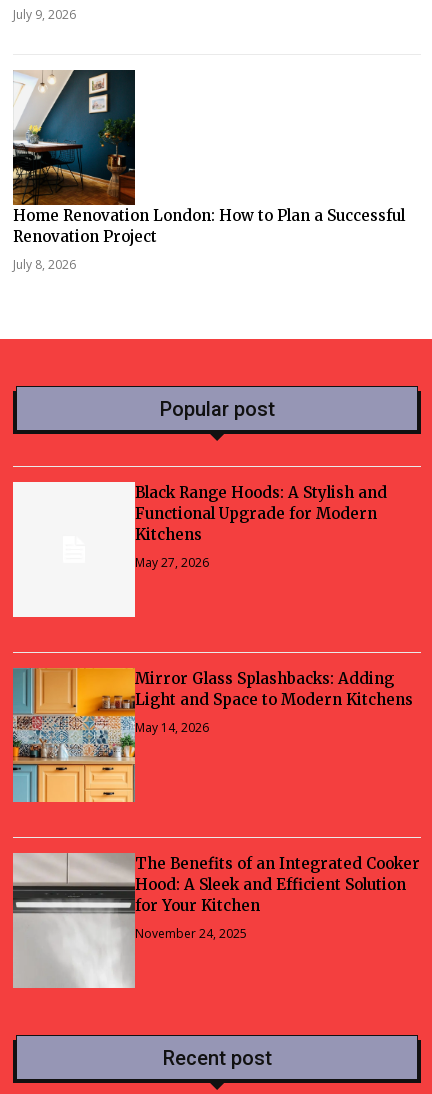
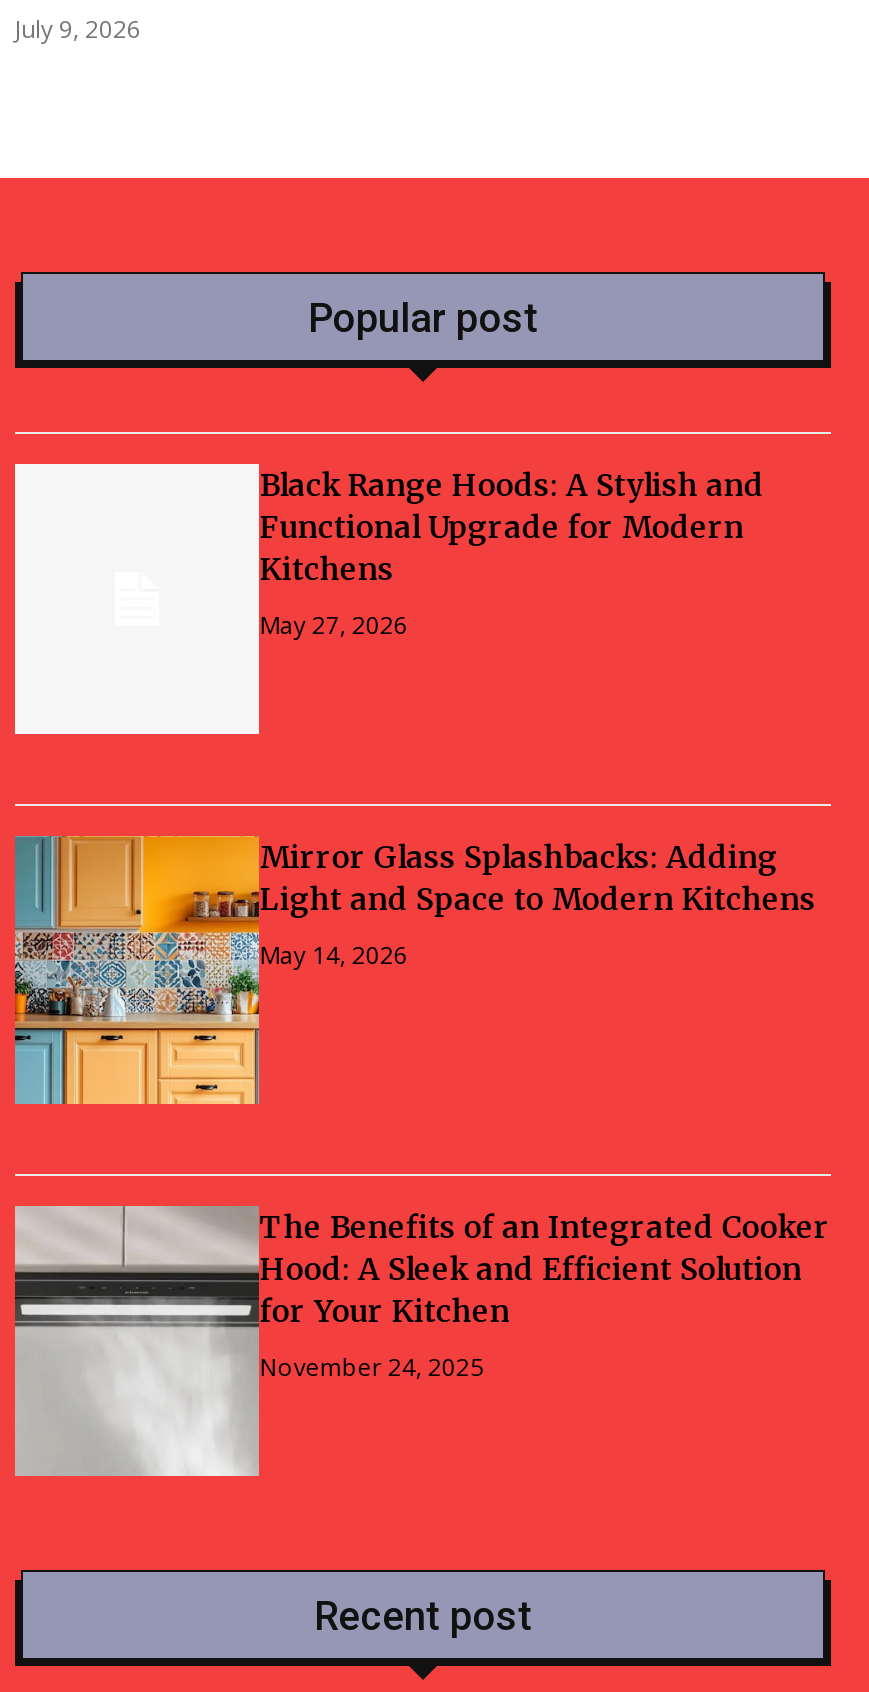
- [image]
- Home Renovation London: How to Plan a Successful
- Renovation Project
- July 8, 2026
